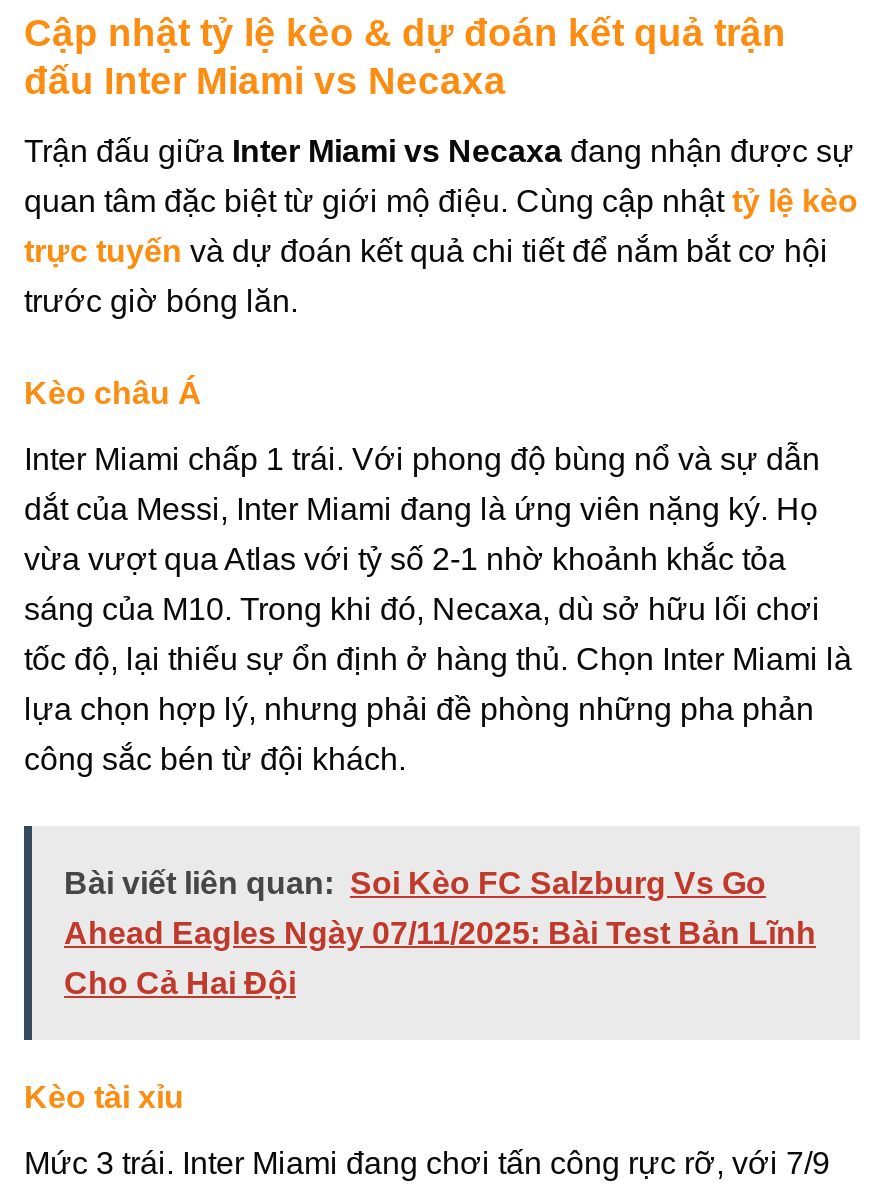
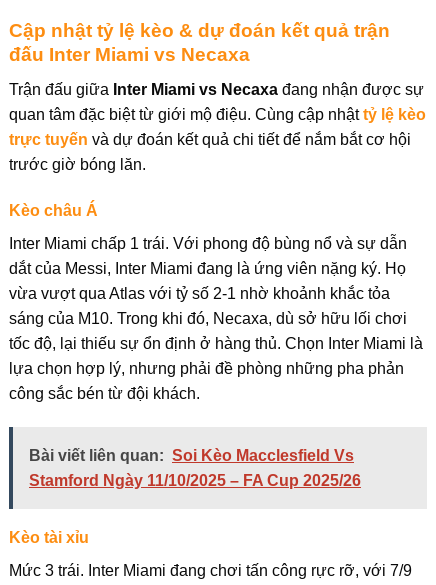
- Bài viết liên quan: Soi Kèo FC Salzburg Vs Go
- Ahead Eagles Ngày 07/11/2025: Bài Test Bản Lĩnh
- Cho Cả Hai Đội
+ Bài viết liên quan: Soi Kèo Macclesfield Vs
+ Stamford Ngày 11/10/2025 – FA Cup 2025/26
